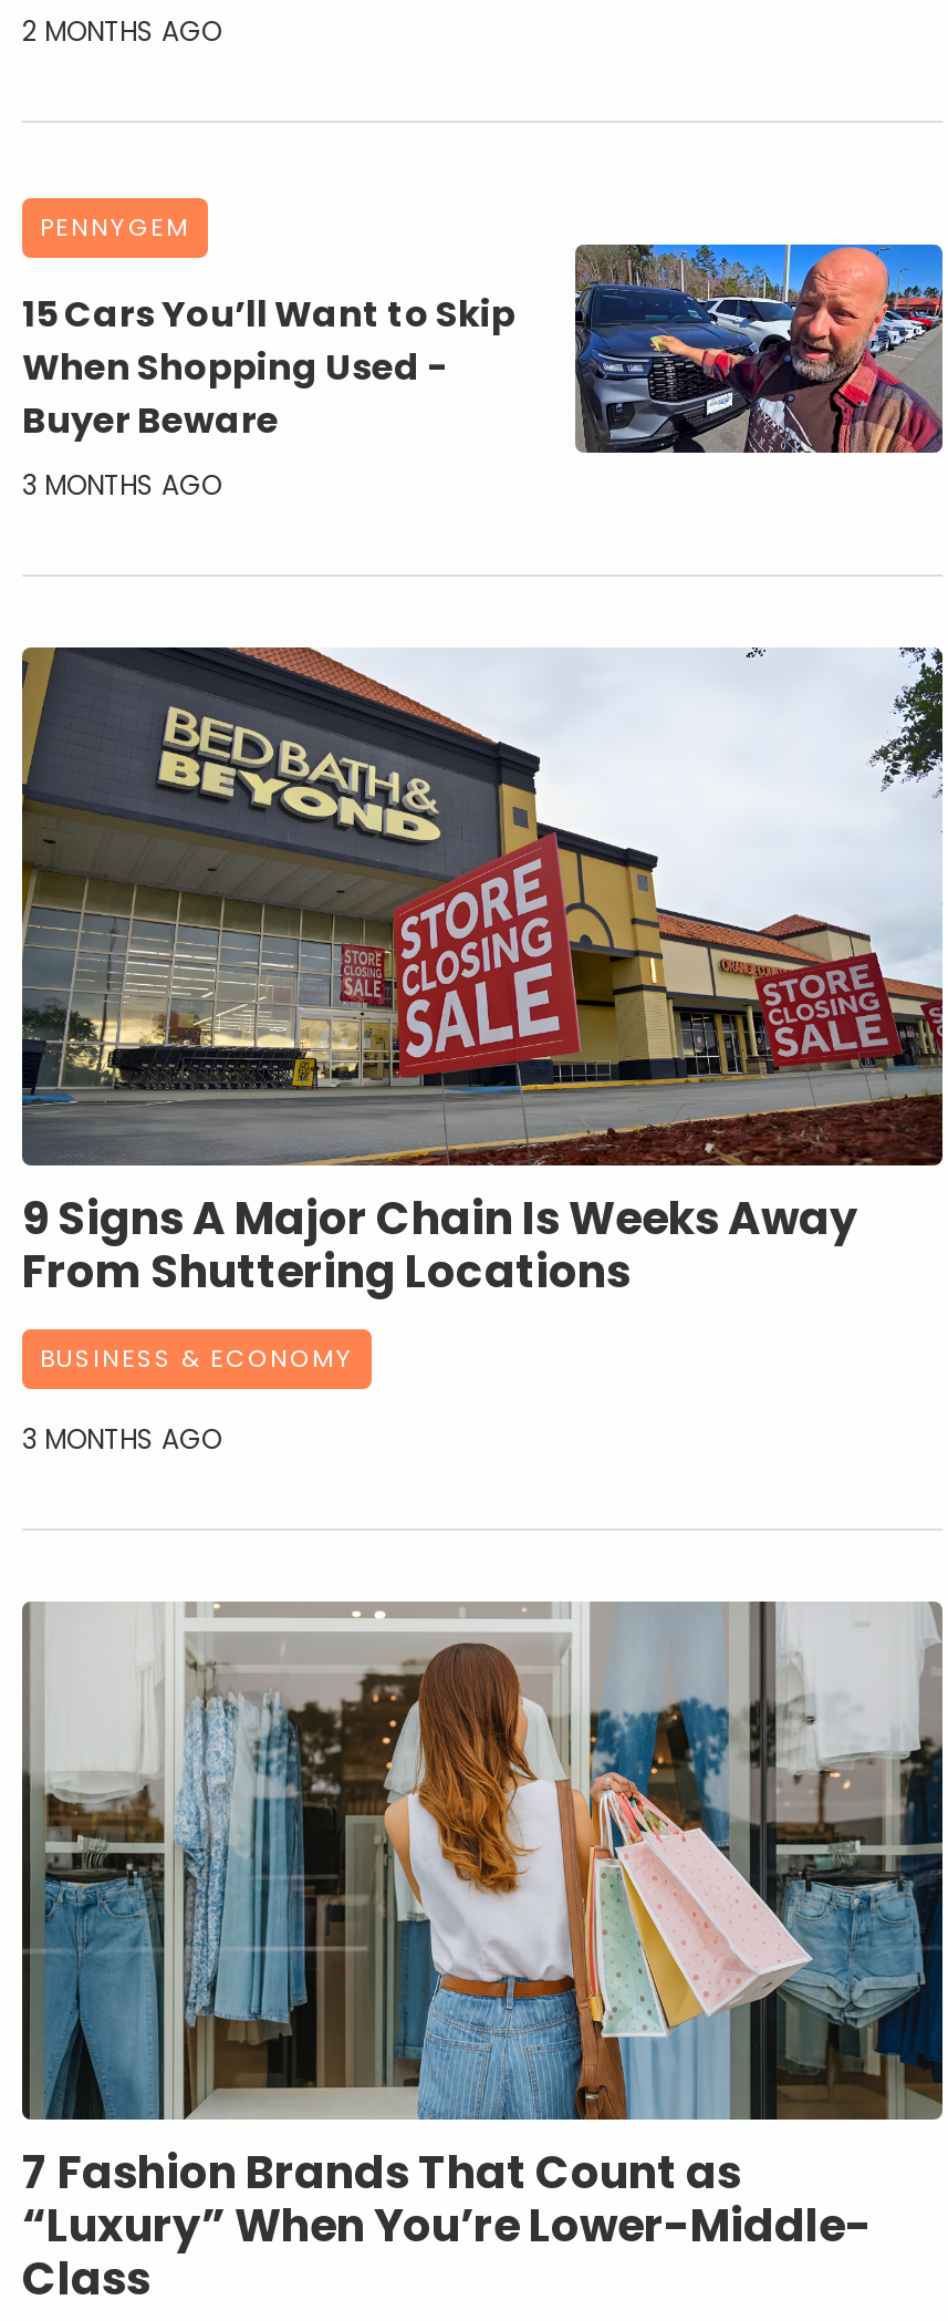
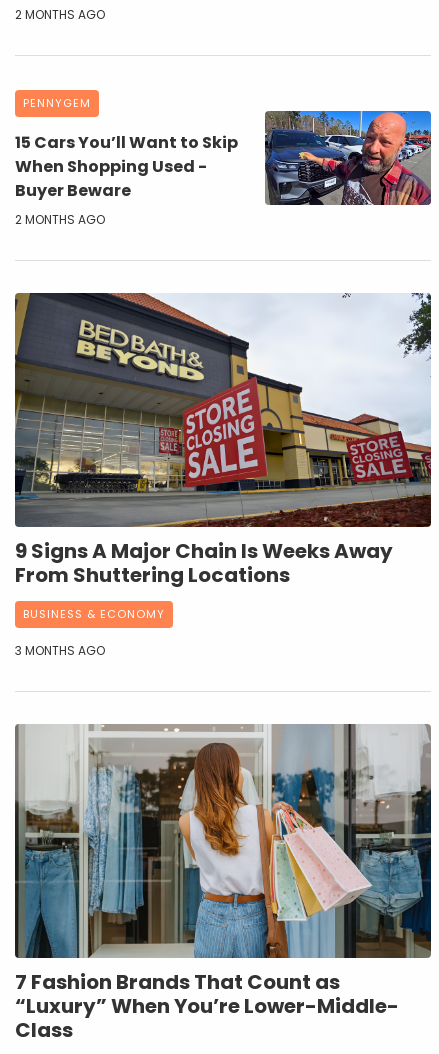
- 3 MONTHS AGO
+ 2 MONTHS AGO
